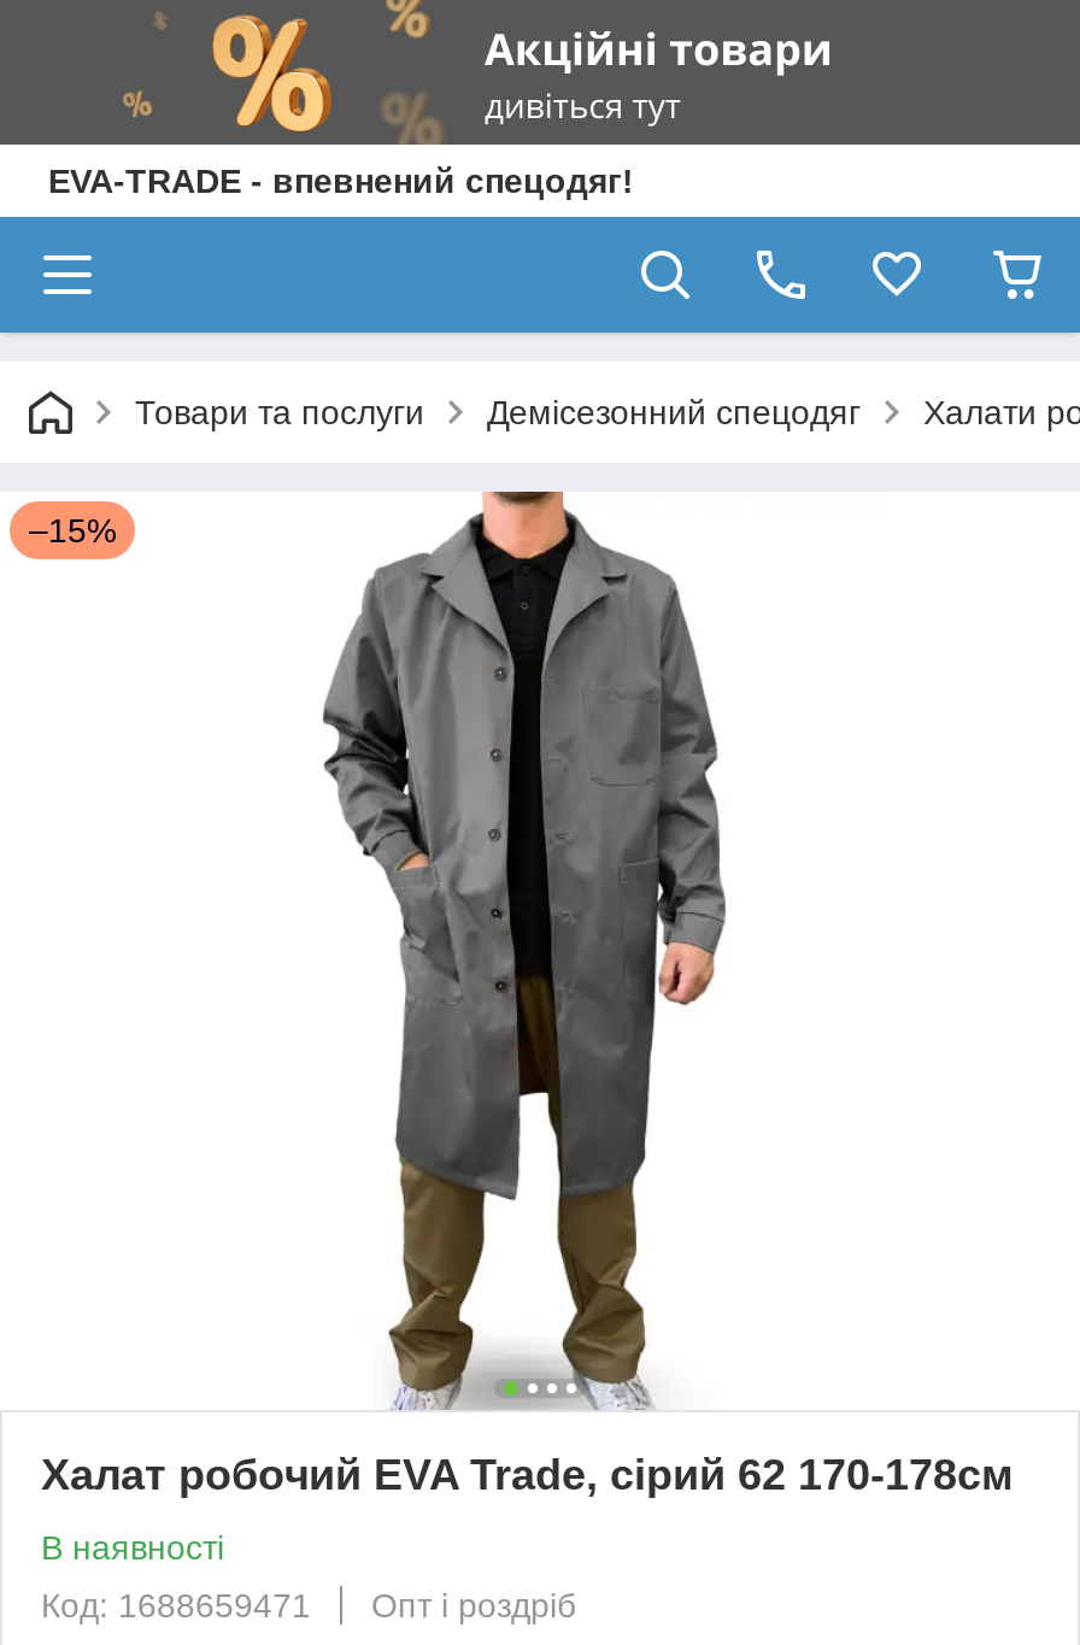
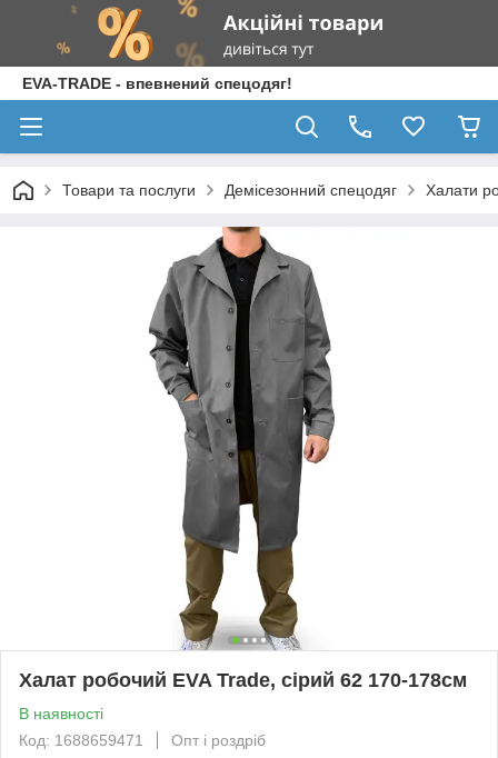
- –15%
